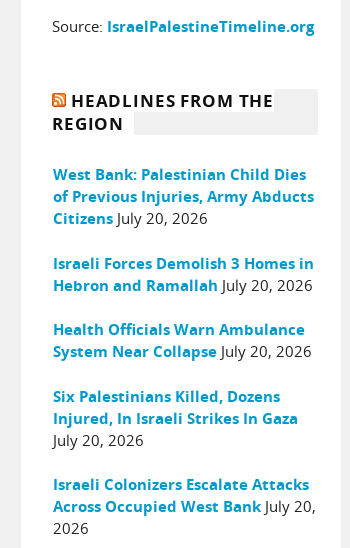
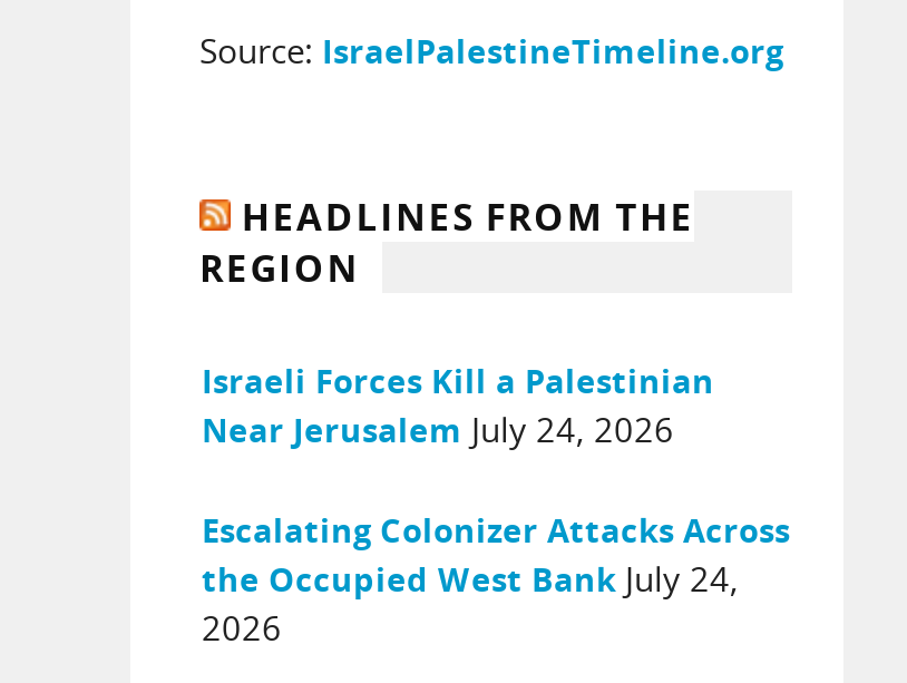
- West Bank: Palestinian Child Dies
- of Previous Injuries, Army Abducts
- Citizens July 20, 2026
- Israeli Forces Demolish 3 Homes in
- Hebron and Ramallah July 20, 2026
- Health Officials Warn Ambulance
- System Near Collapse July 20, 2026
- Six Palestinians Killed, Dozens
- Injured, In Israeli Strikes In Gaza
- July 20, 2026
- Israeli Colonizers Escalate Attacks
- Across Occupied West Bank July 20,
+ Israeli Forces Kill a Palestinian
+ Near Jerusalem July 24, 2026
+ Escalating Colonizer Attacks Across
+ the Occupied West Bank July 24,
